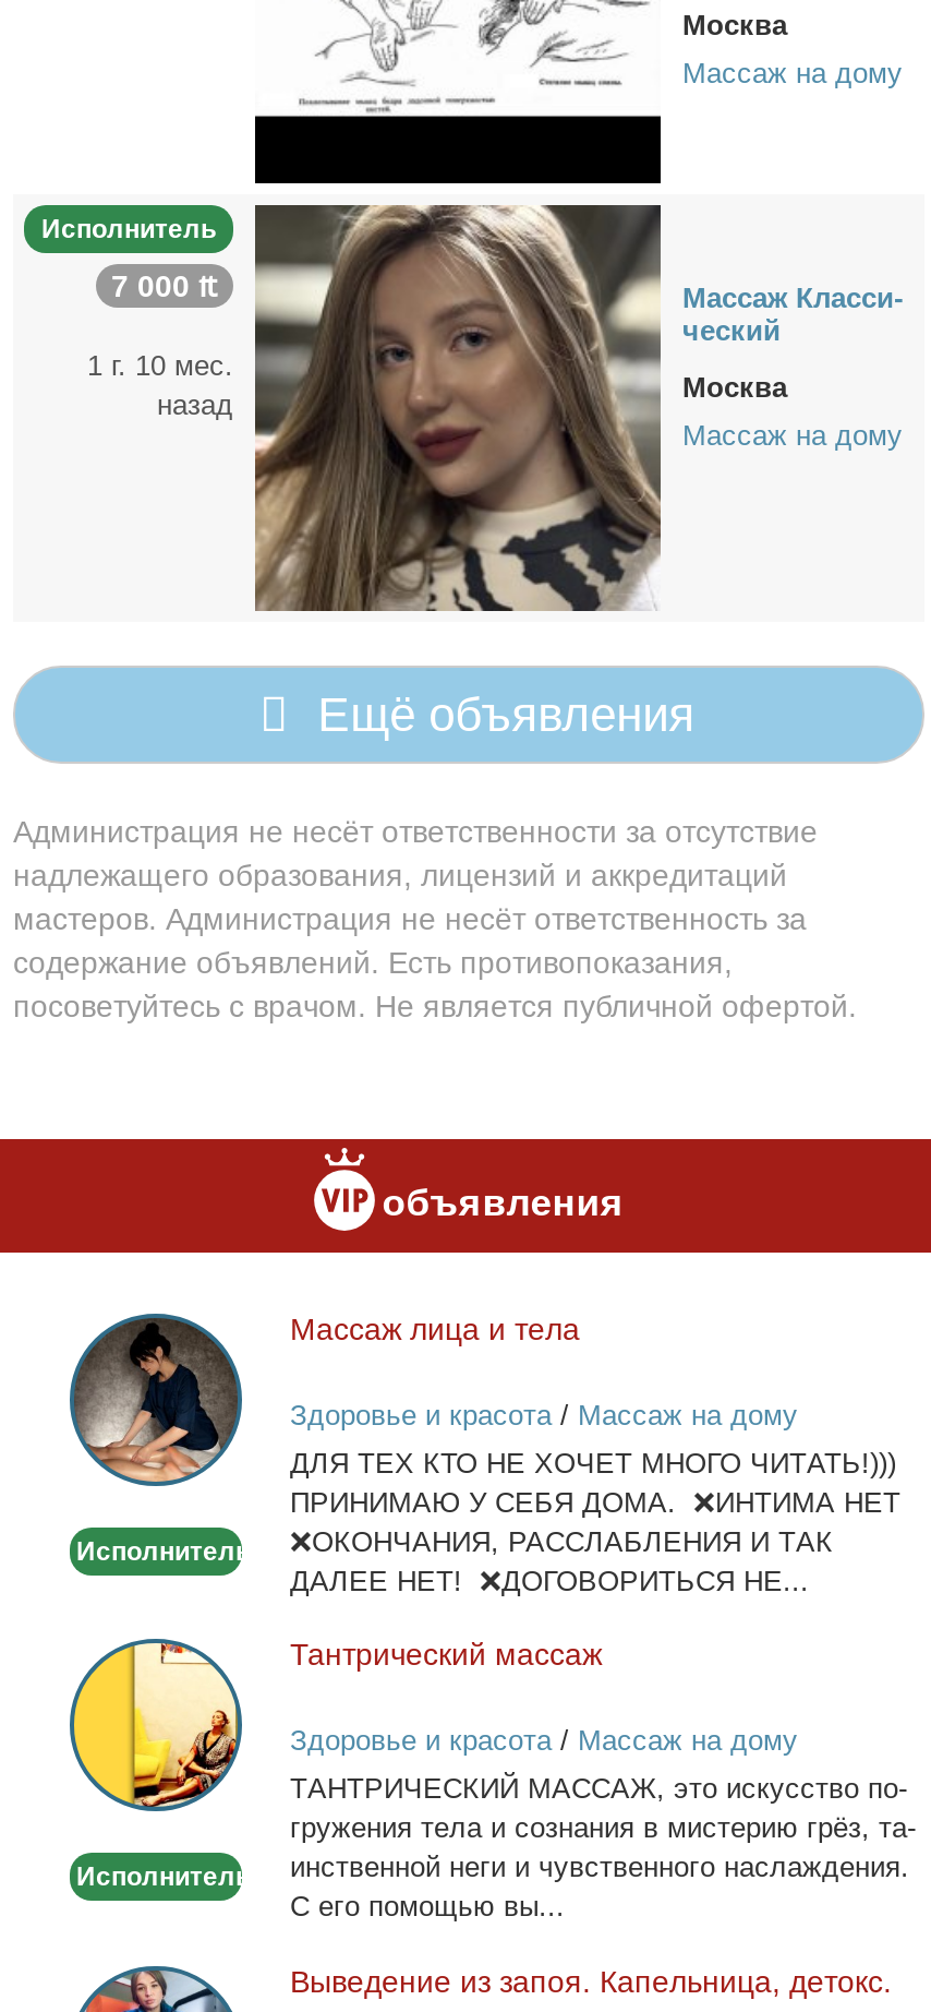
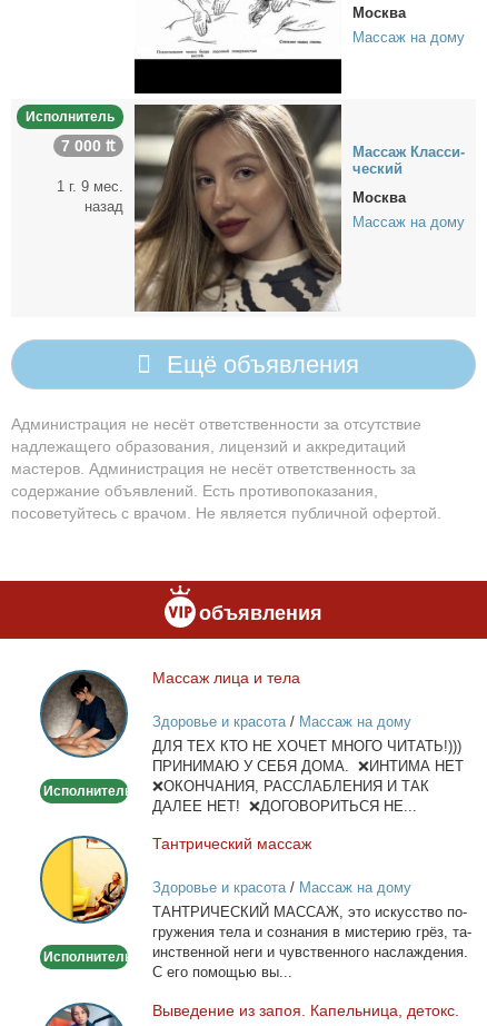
- 1 г. 10 мес.
+ 1 г. 9 мес.
